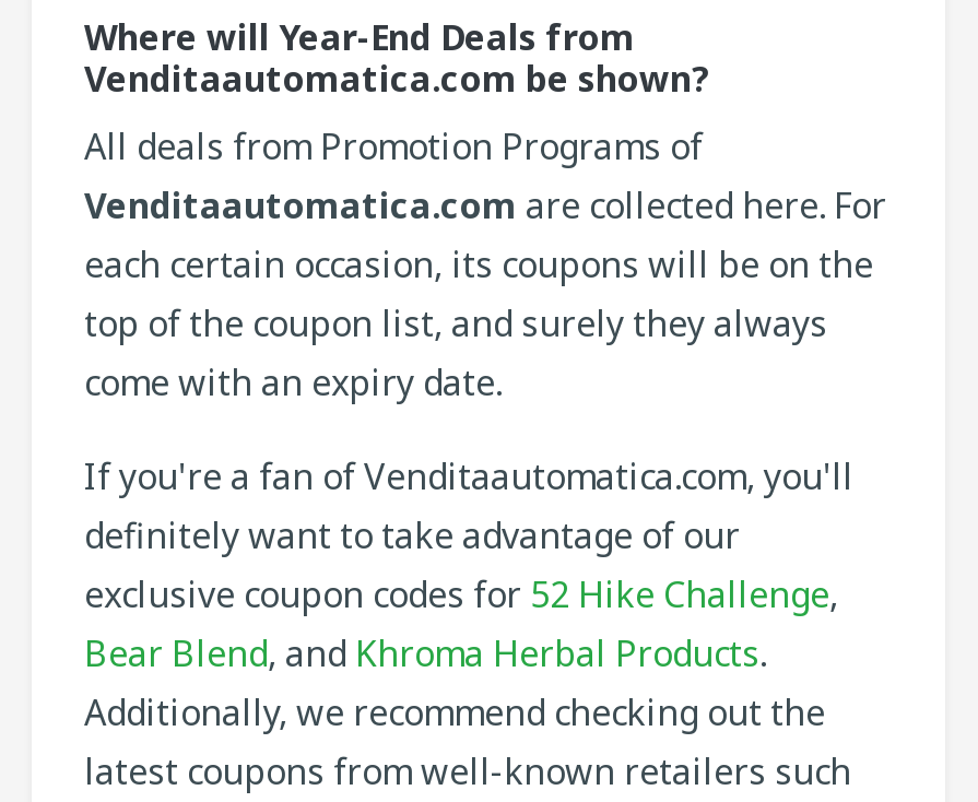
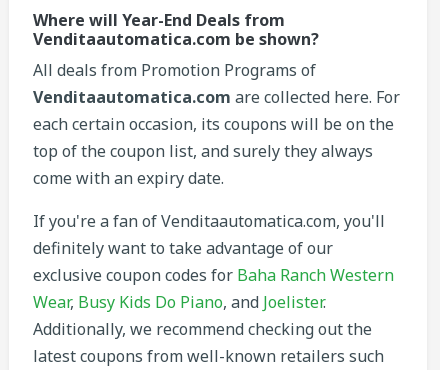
- exclusive coupon codes for 52 Hike Challenge,
- Bear Blend, and Khroma Herbal Products.
+ exclusive coupon codes for Baha Ranch Western
+ Wear, Busy Kids Do Piano, and Joelister.
